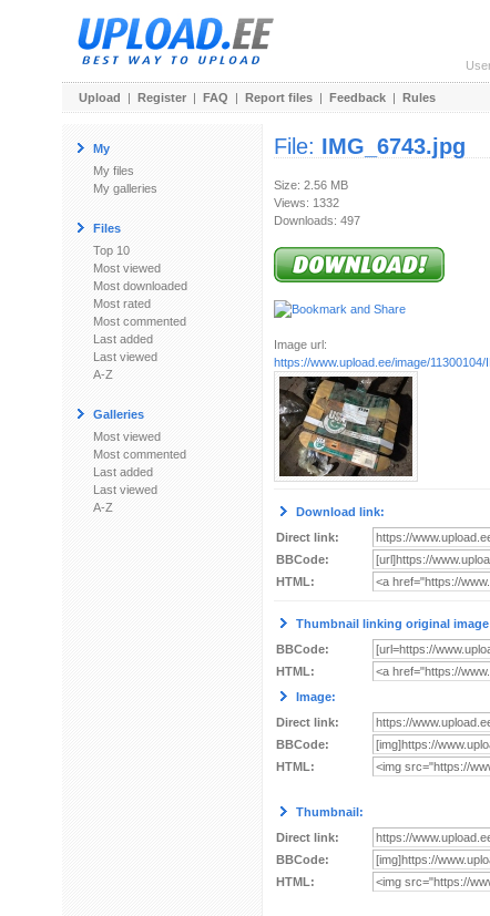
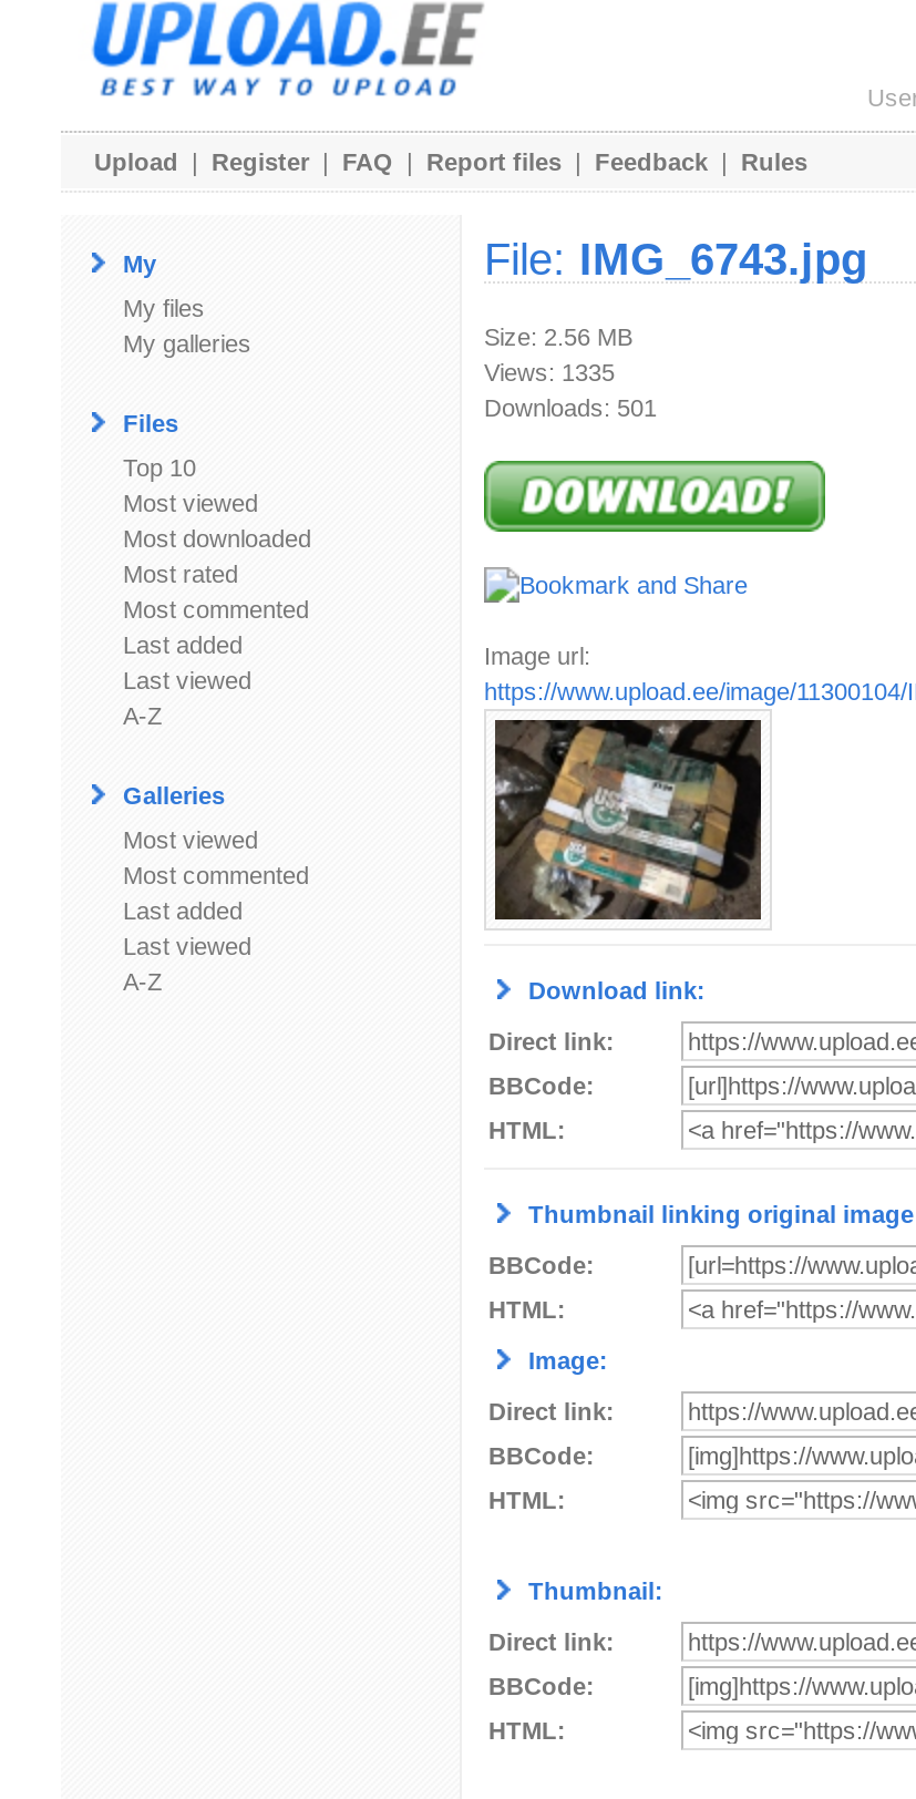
- Views: 1332
+ Views: 1335

- Downloads: 497
+ Downloads: 501
